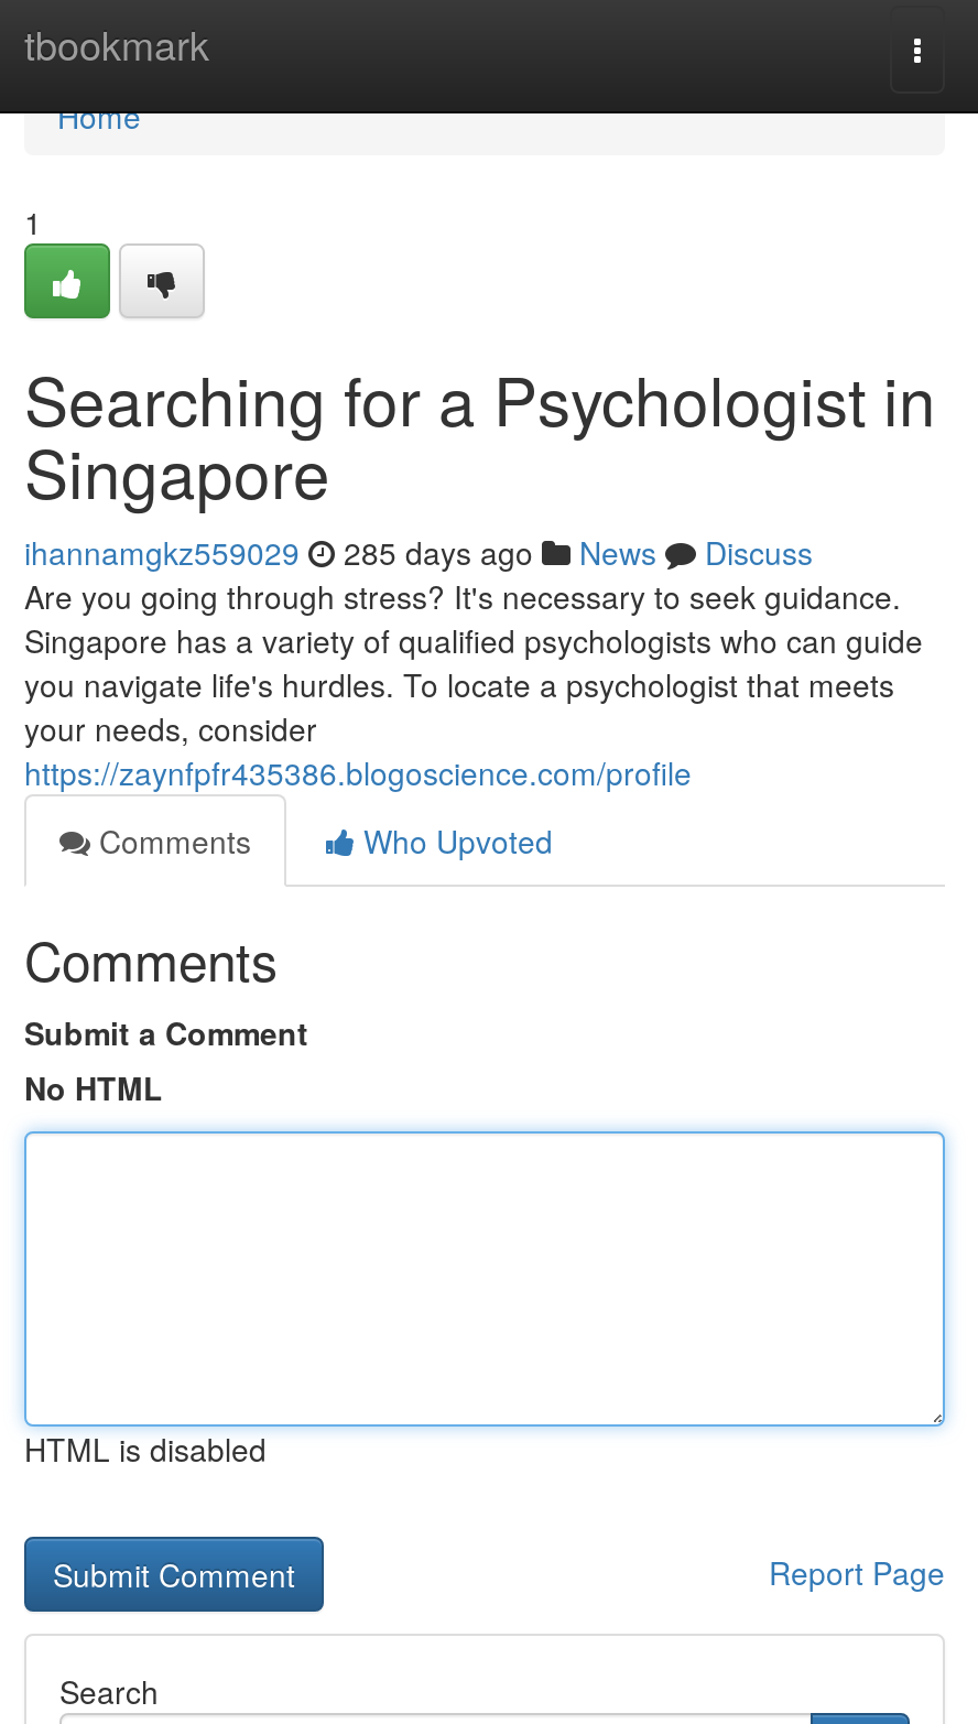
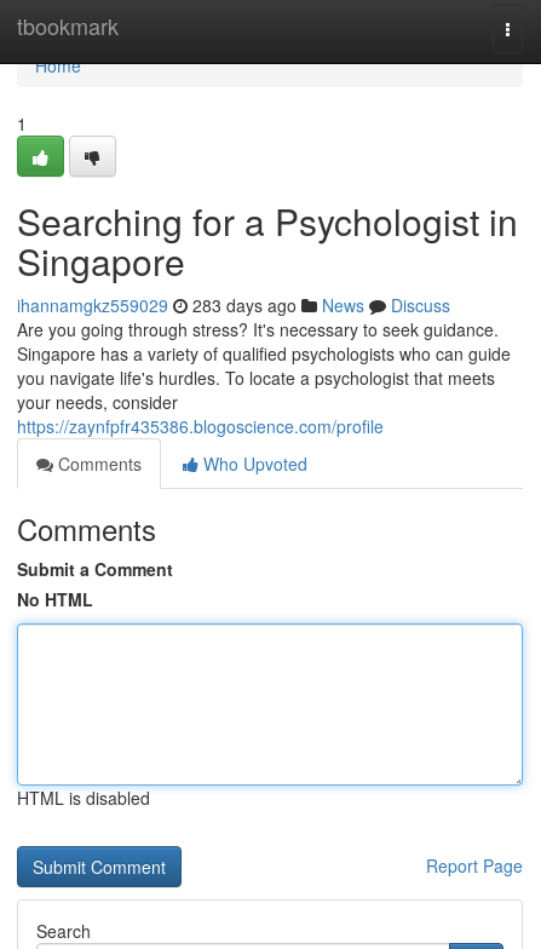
- ihannamgkz559029 285 days ago News Discuss
+ ihannamgkz559029 283 days ago News Discuss
